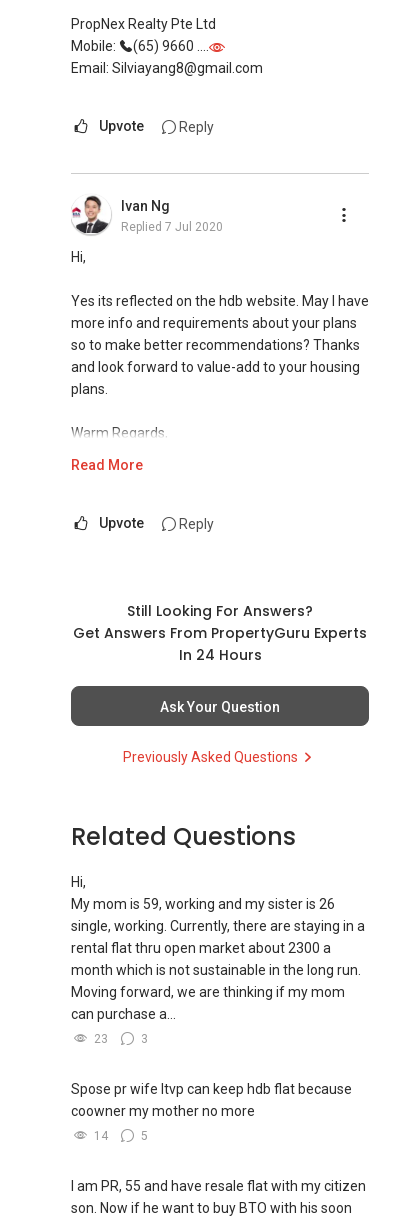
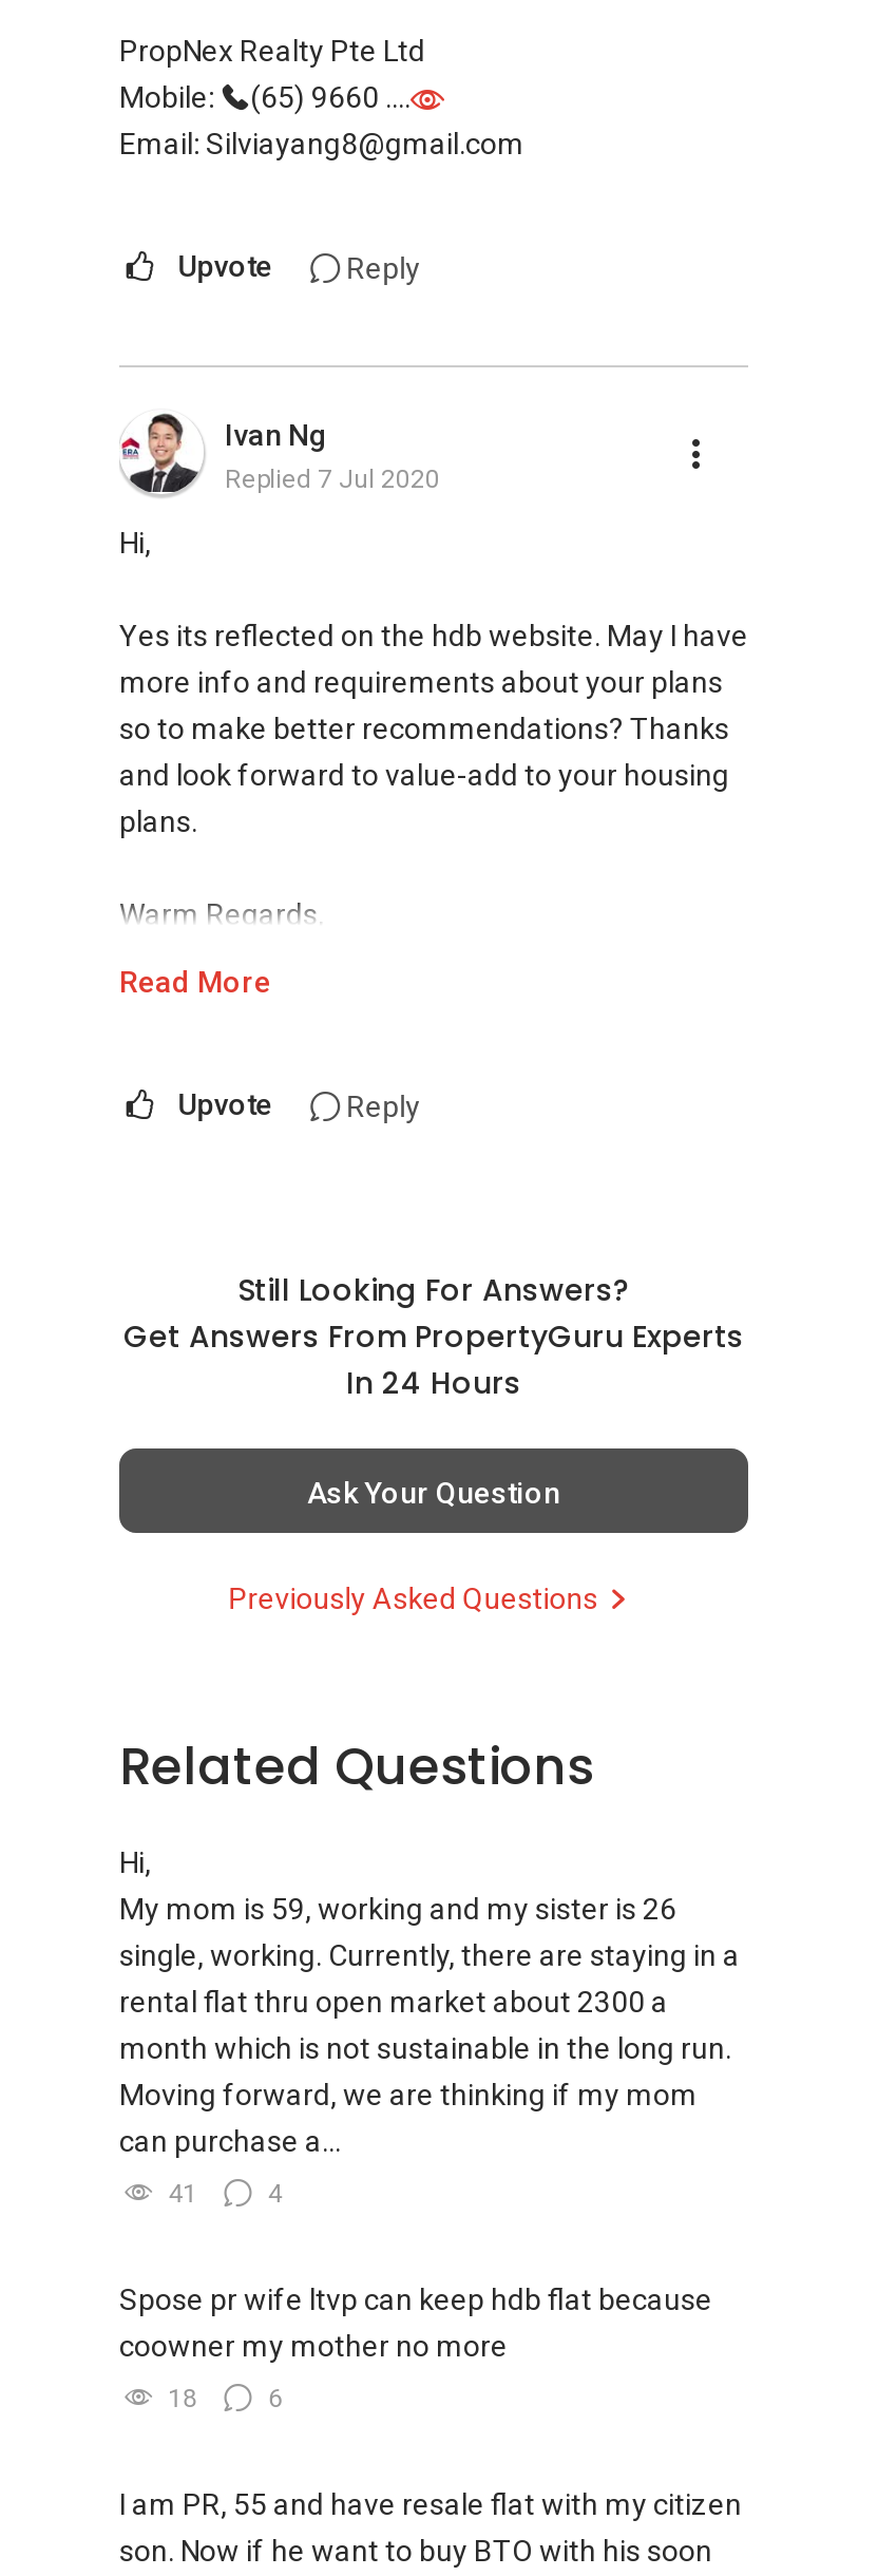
- 23
+ 41

- 3
+ 4

- 14
+ 18

- 5
+ 6
